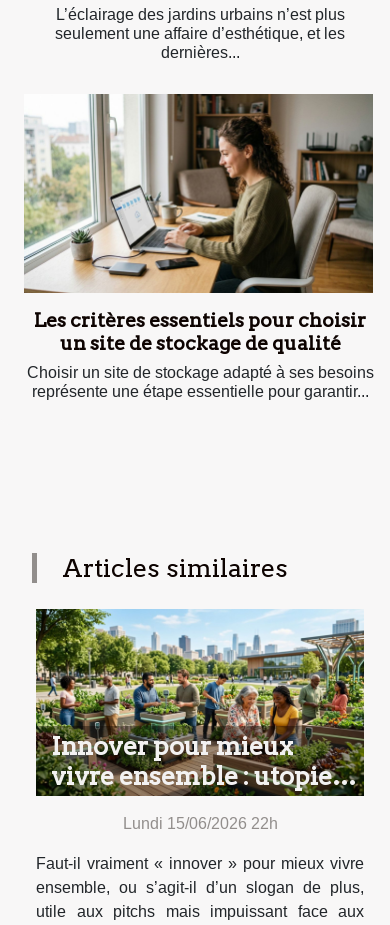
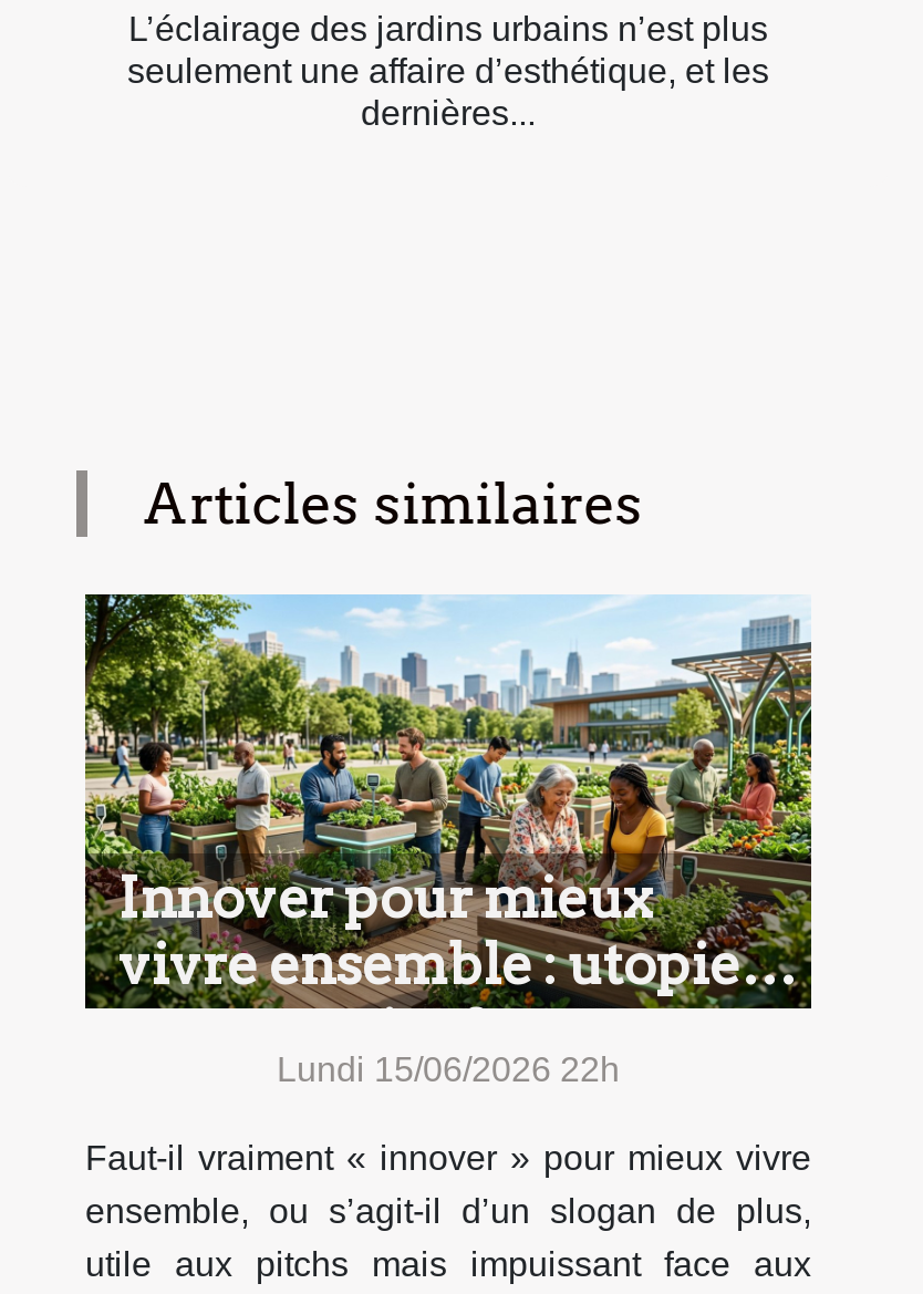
- [image]
- Les critères essentiels pour choisir
- un site de stockage de qualité
- Choisir un site de stockage adapté à ses besoins
- représente une étape essentielle pour garantir...
